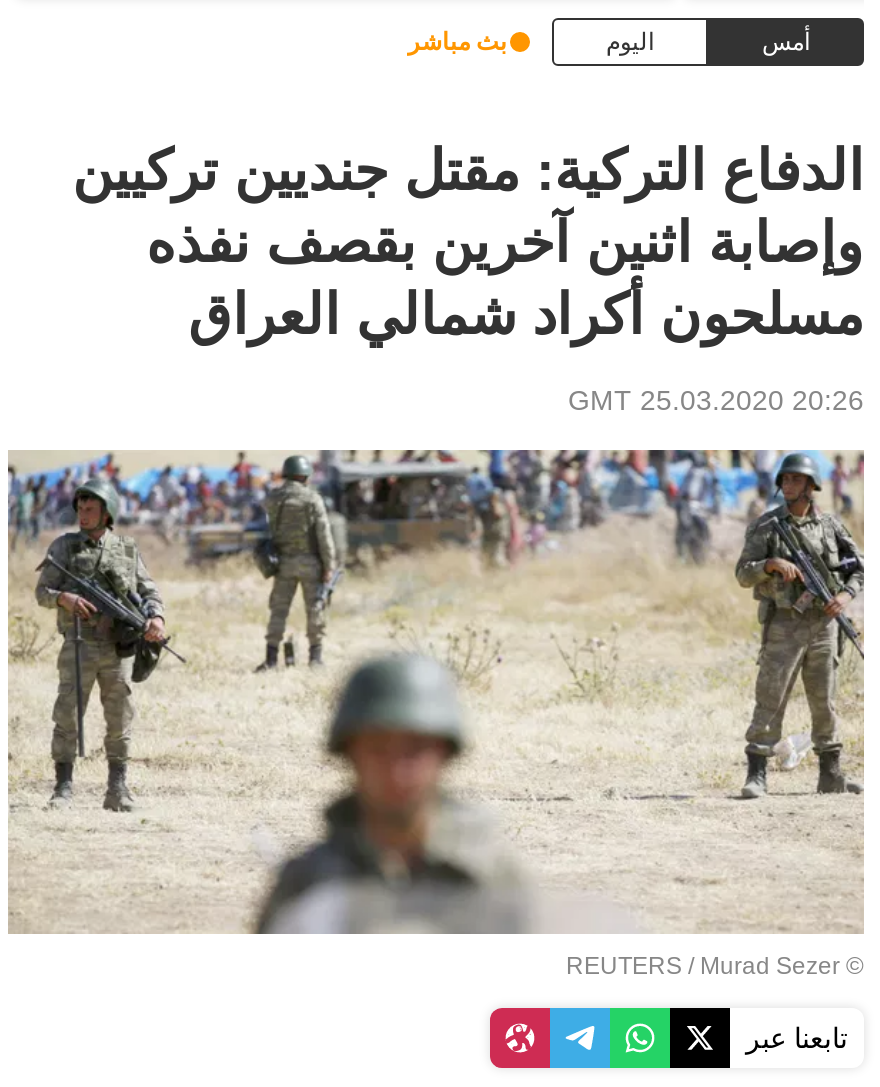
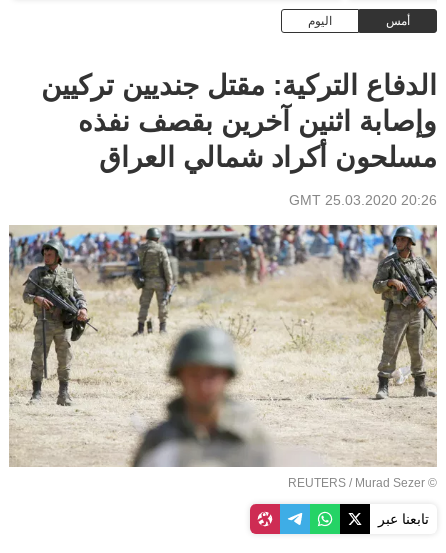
- بث مباشر
